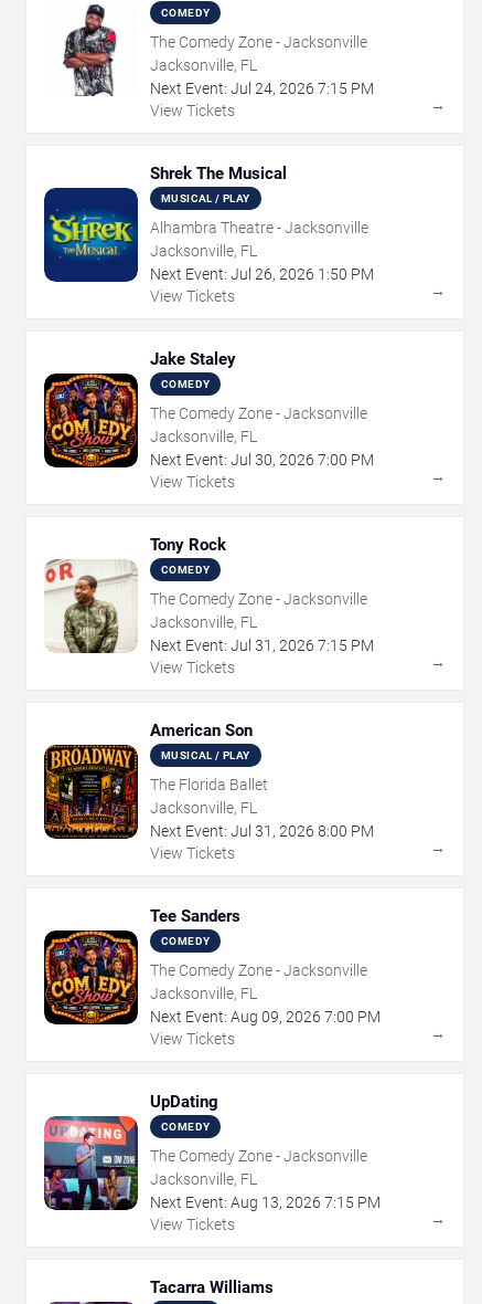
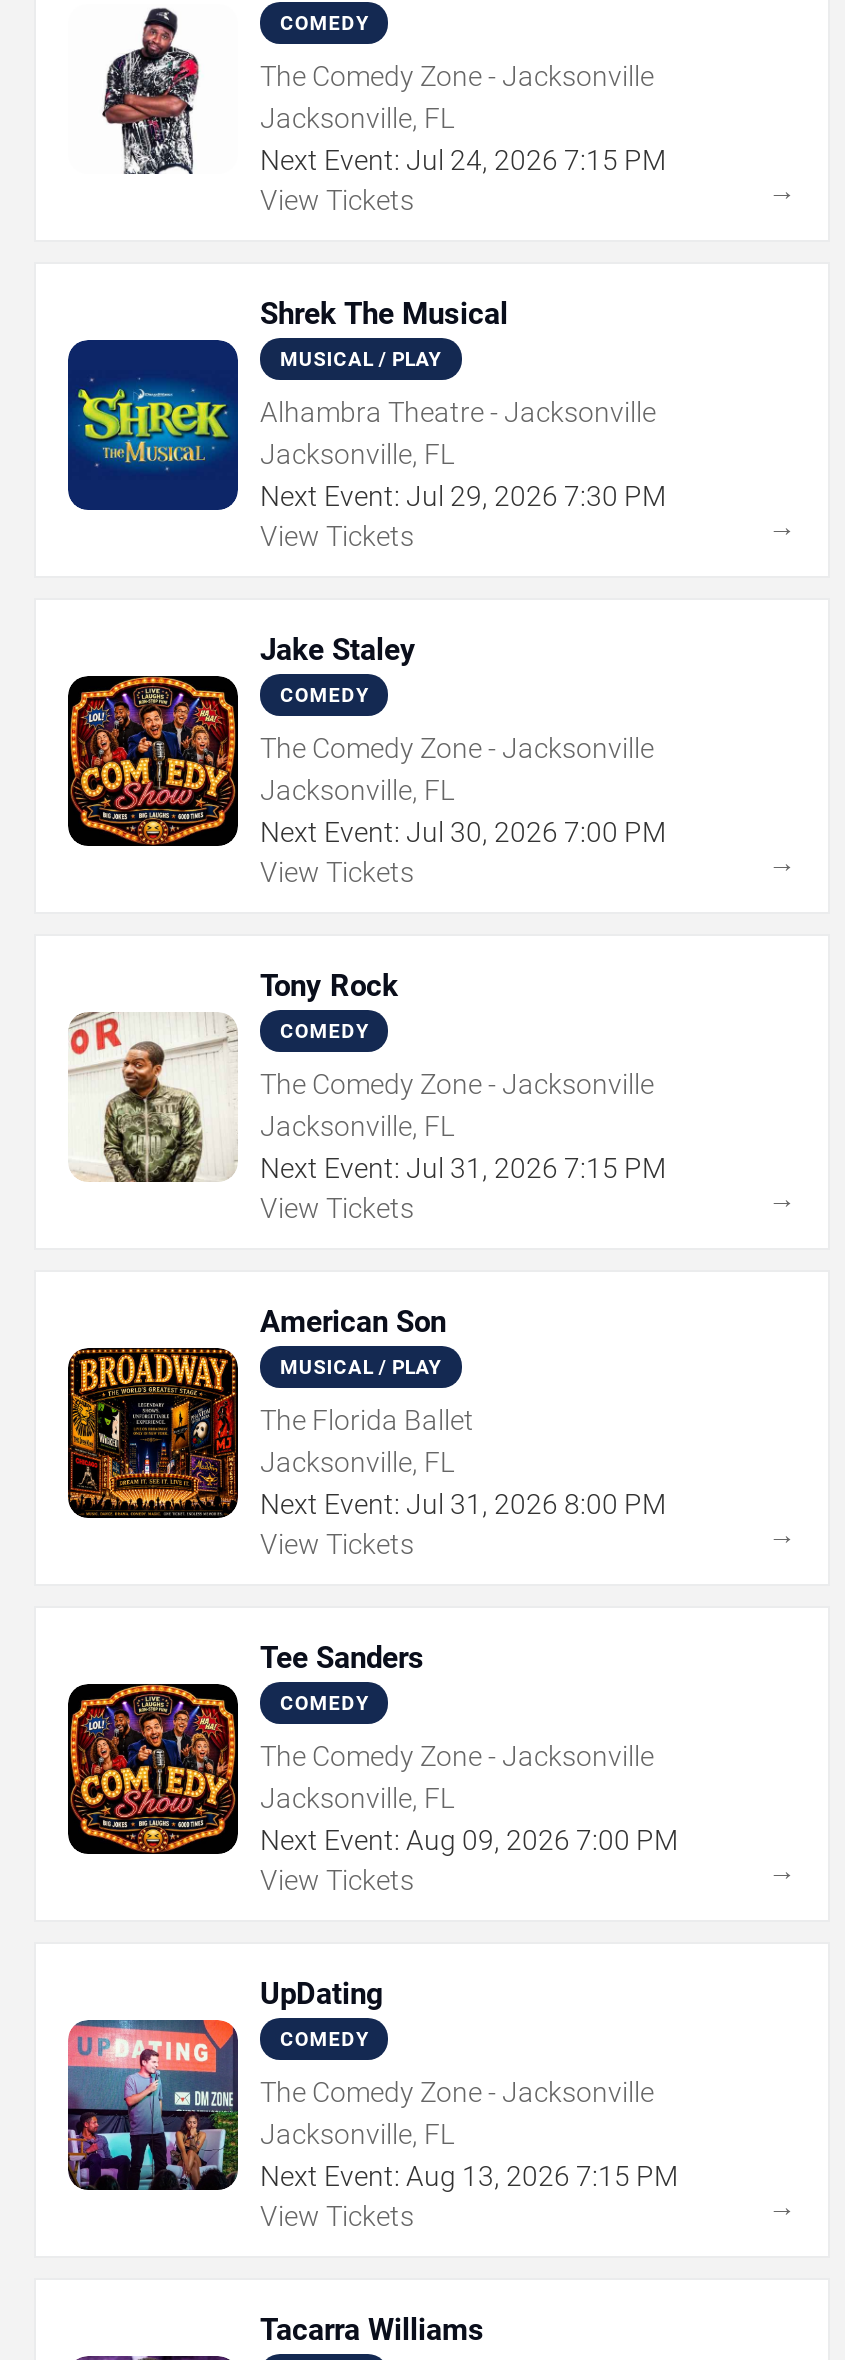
- Next Event: Jul 26, 2026 1:50 PM
+ Next Event: Jul 29, 2026 7:30 PM
